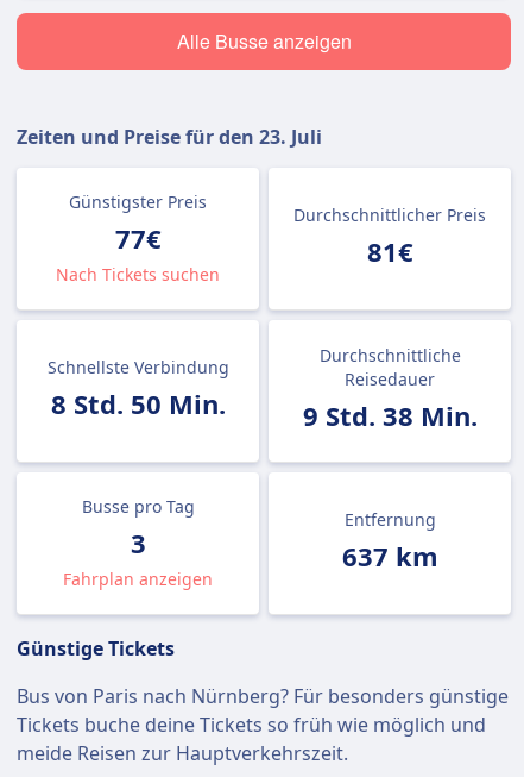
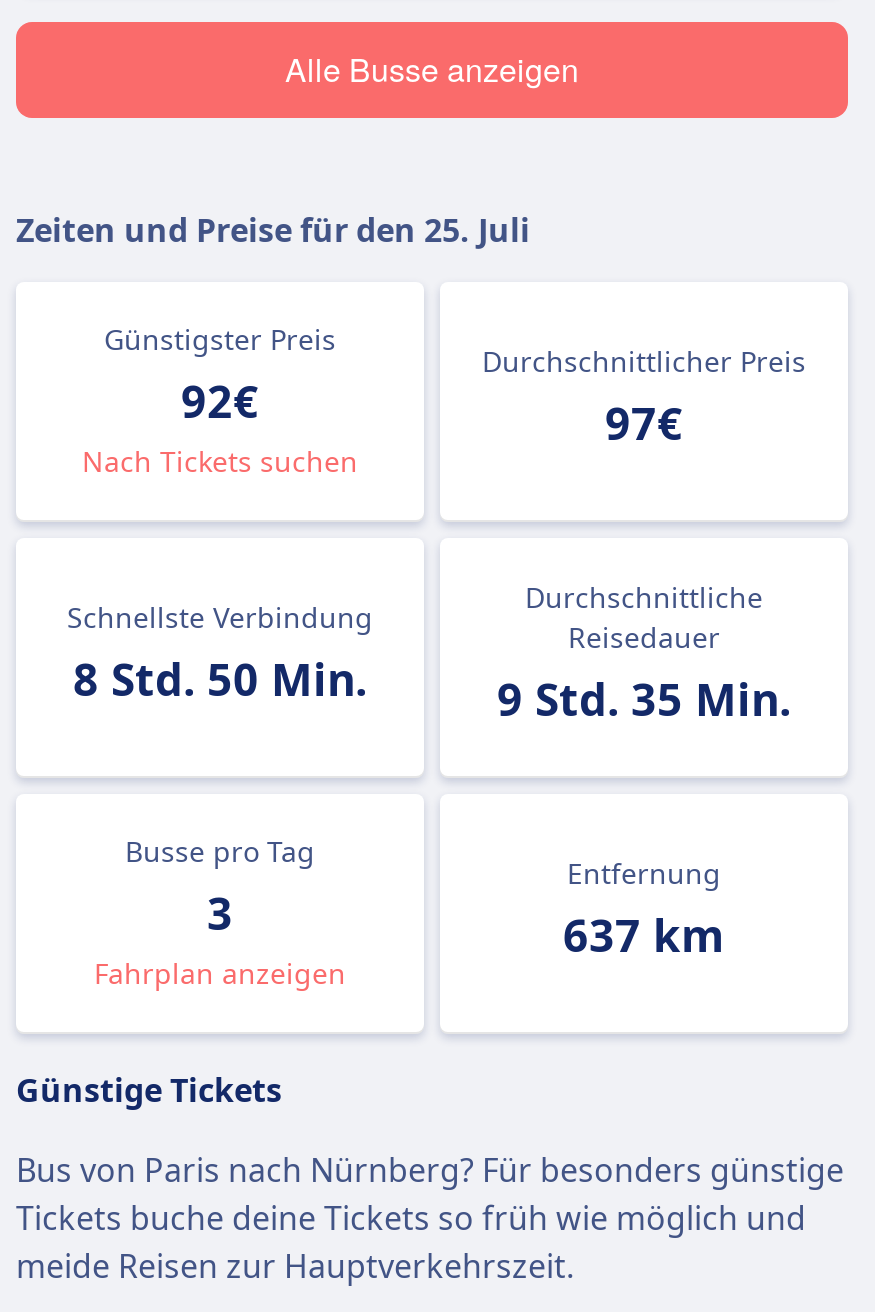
- Zeiten und Preise für den 23. Juli
+ Zeiten und Preise für den 25. Juli

- 77€
+ 92€

- 81€
+ 97€

- 9 Std. 38 Min.
+ 9 Std. 35 Min.
